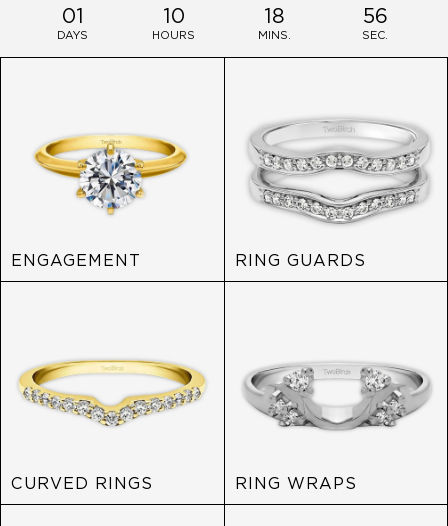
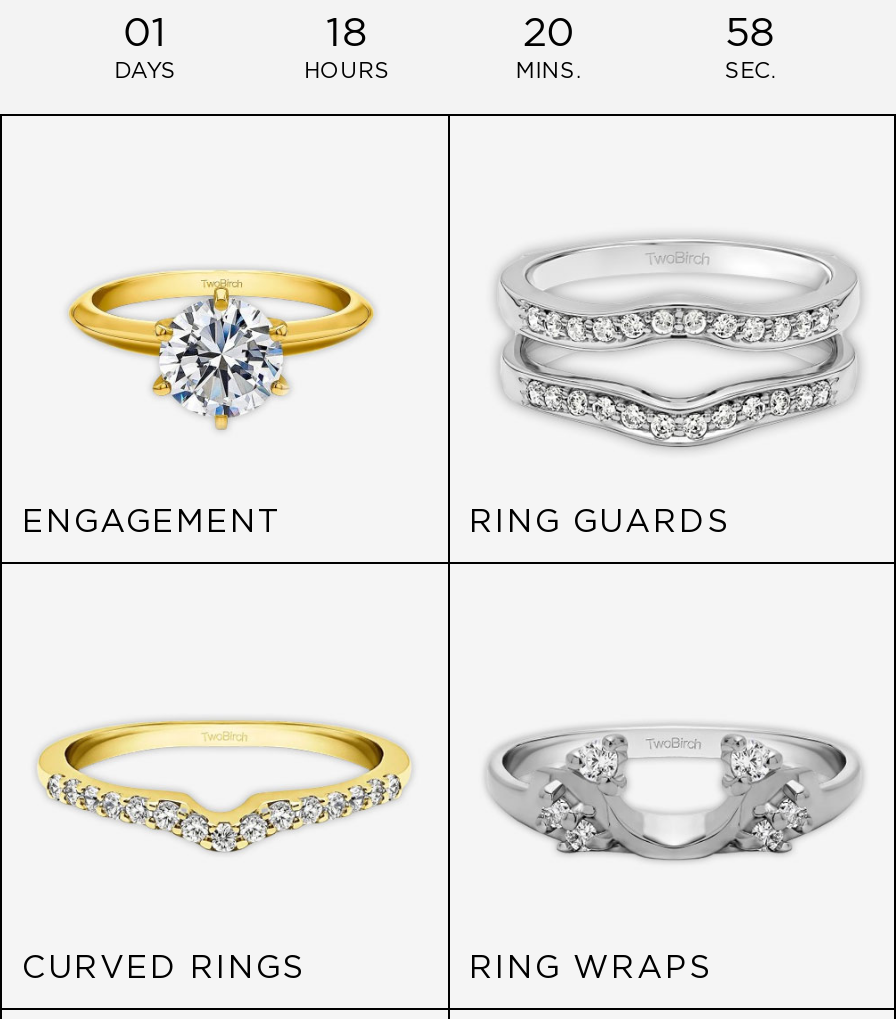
- 10
+ 18

- 18
+ 20
